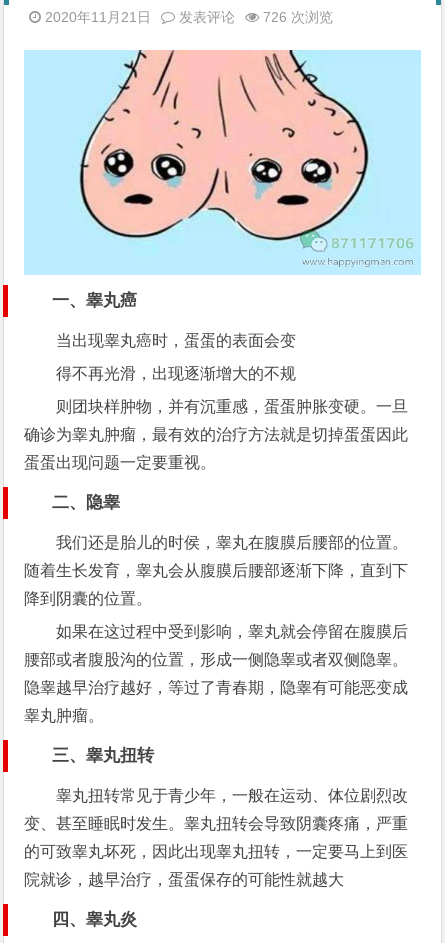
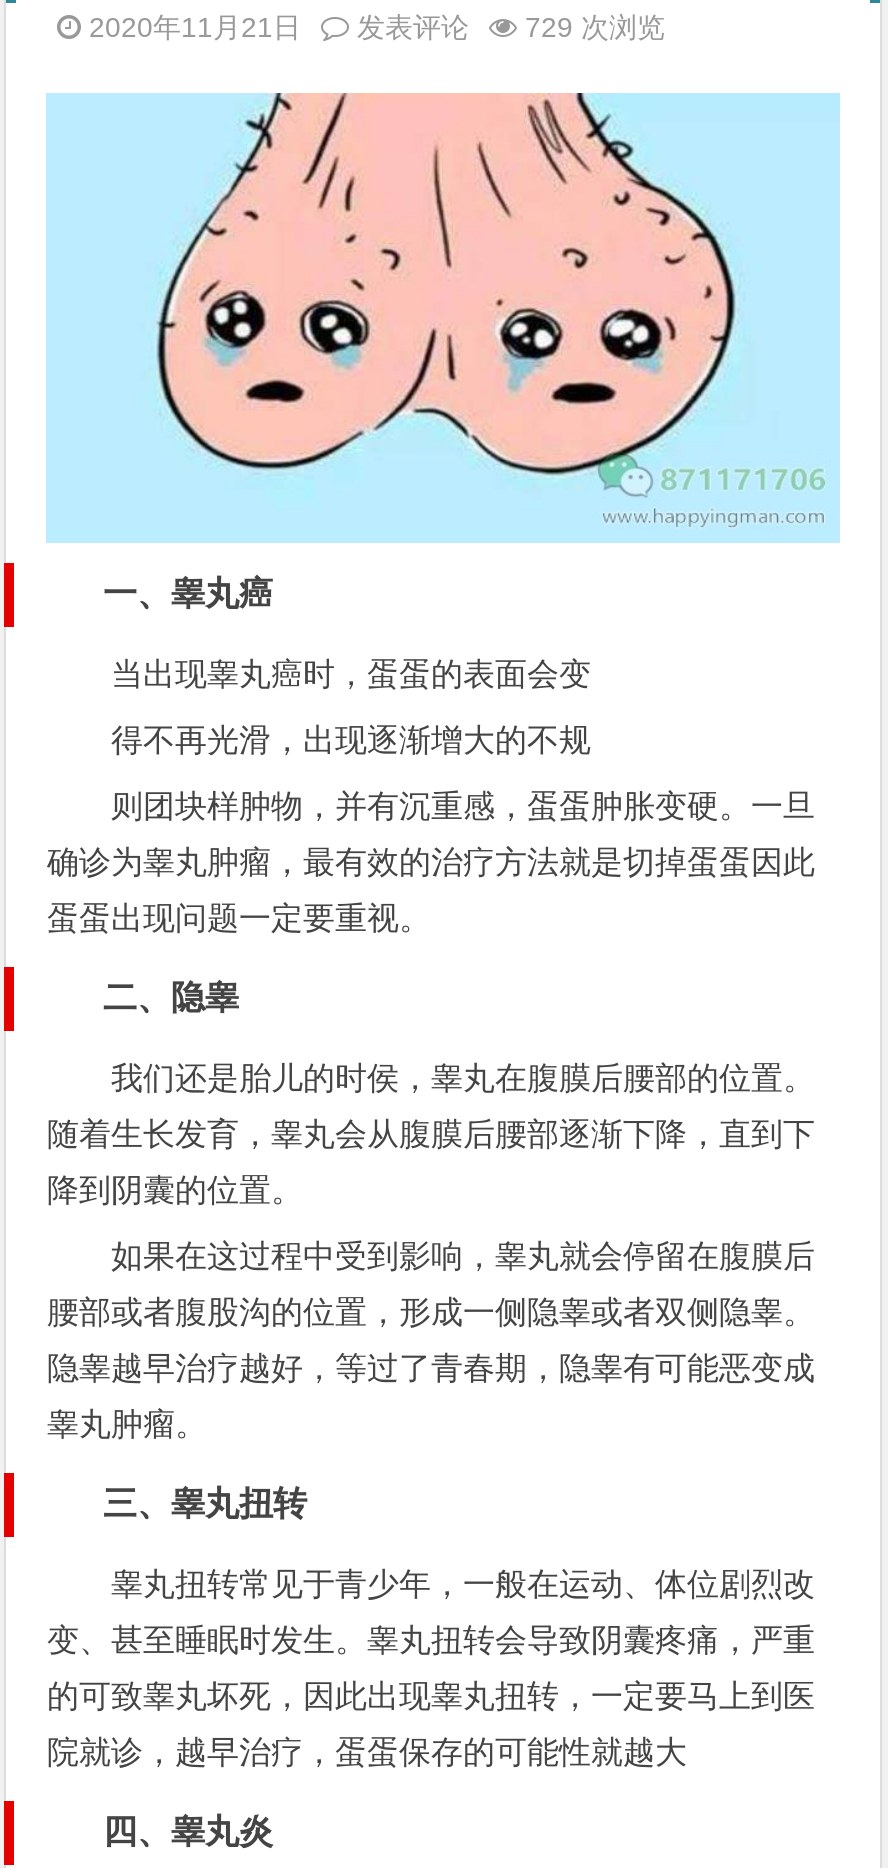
- 2020年11月21日 发表评论 726 次浏览
+ 2020年11月21日 发表评论 729 次浏览
